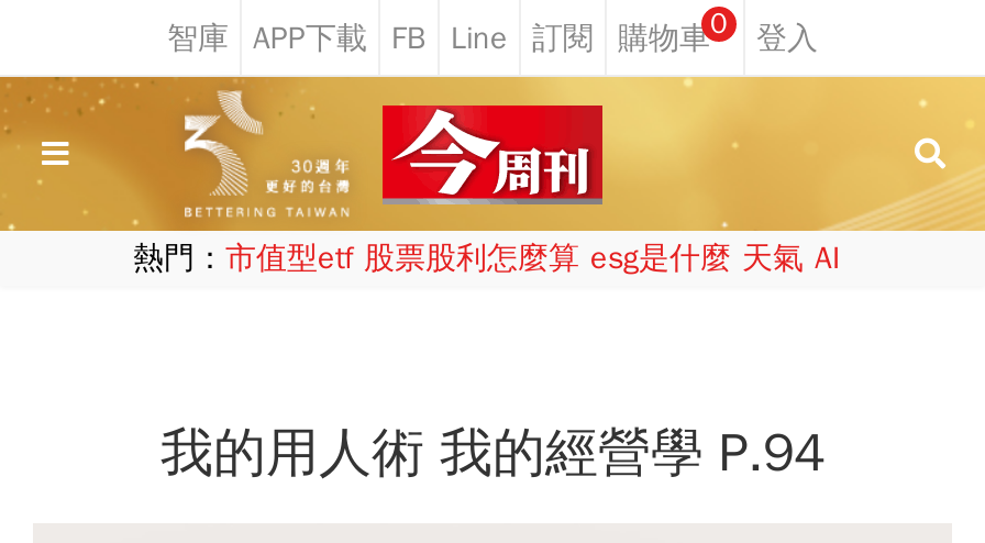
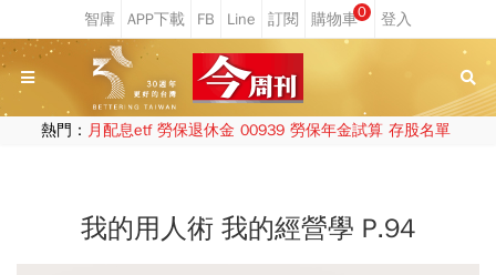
- 熱門：市值型etf 股票股利怎麼算 esg是什麼 天氣 AI
+ 熱門：月配息etf 勞保退休金 00939 勞保年金試算 存股名單
